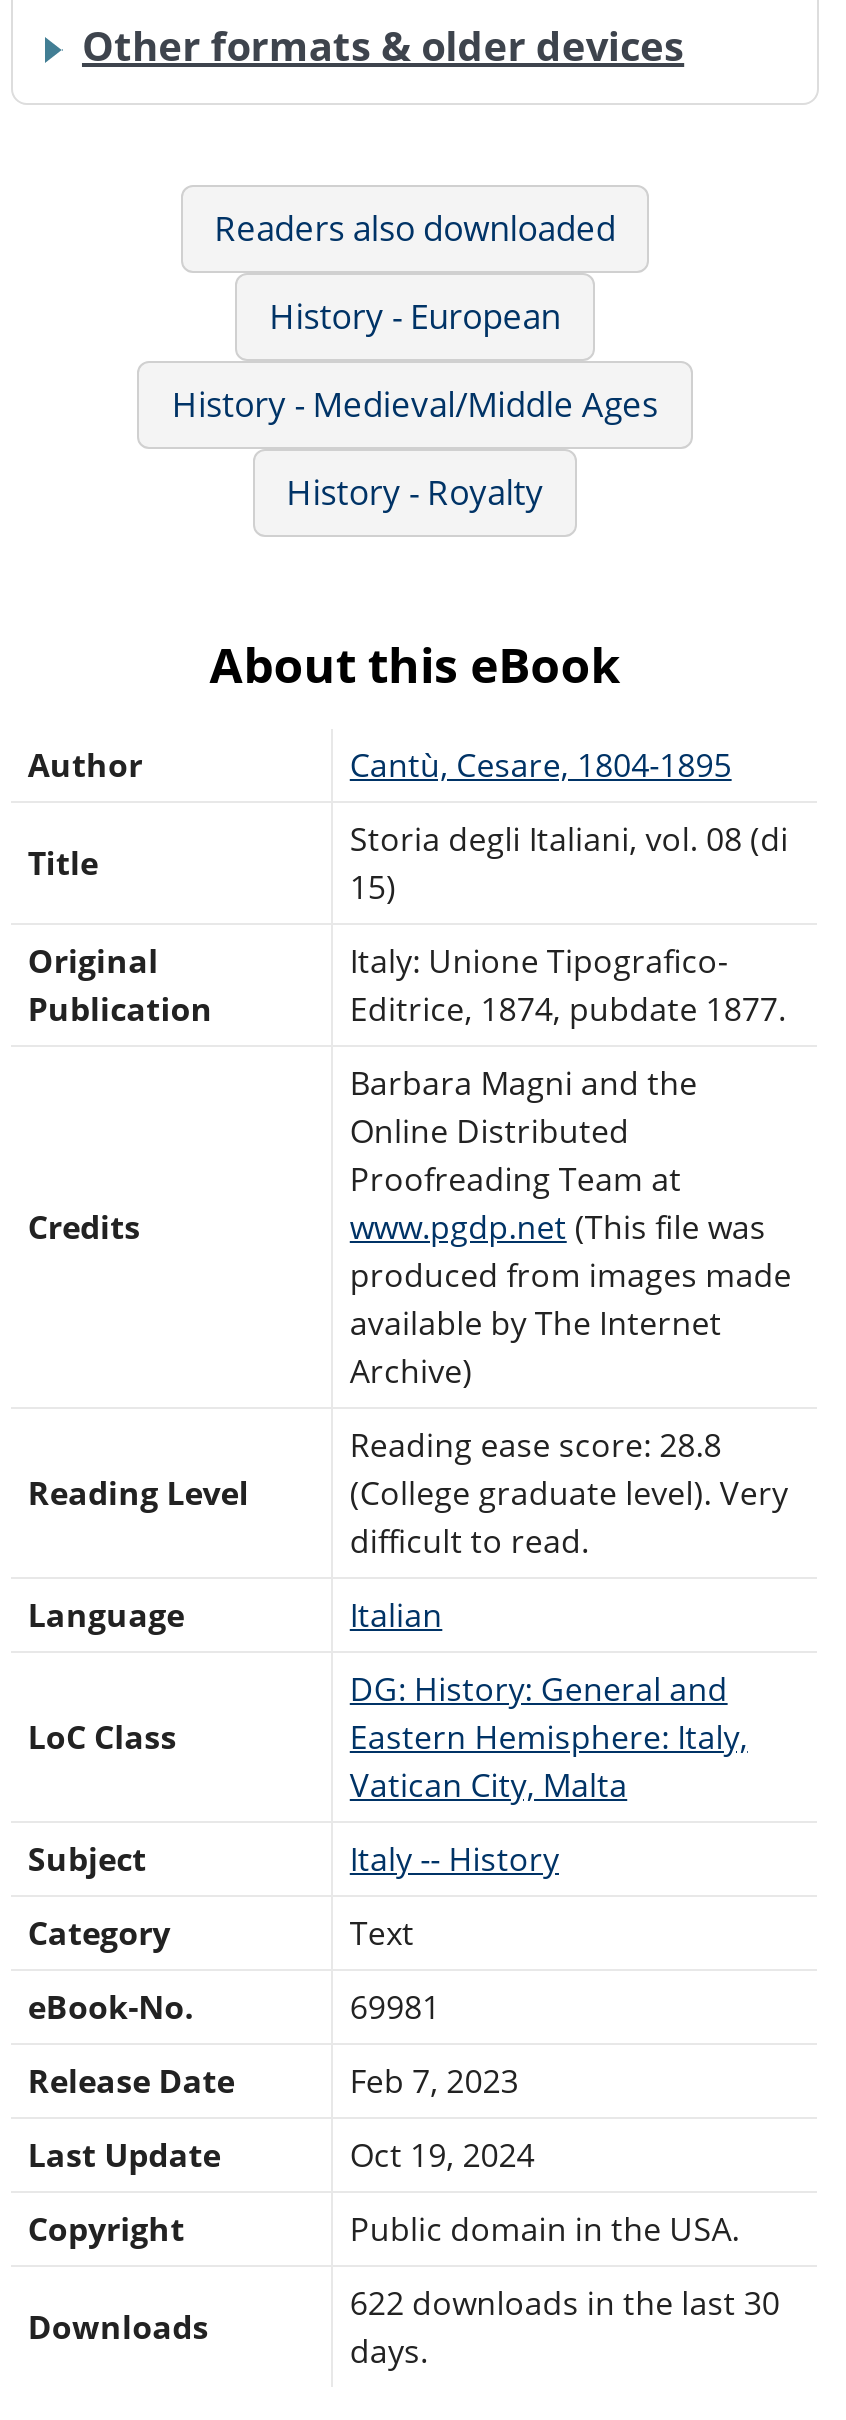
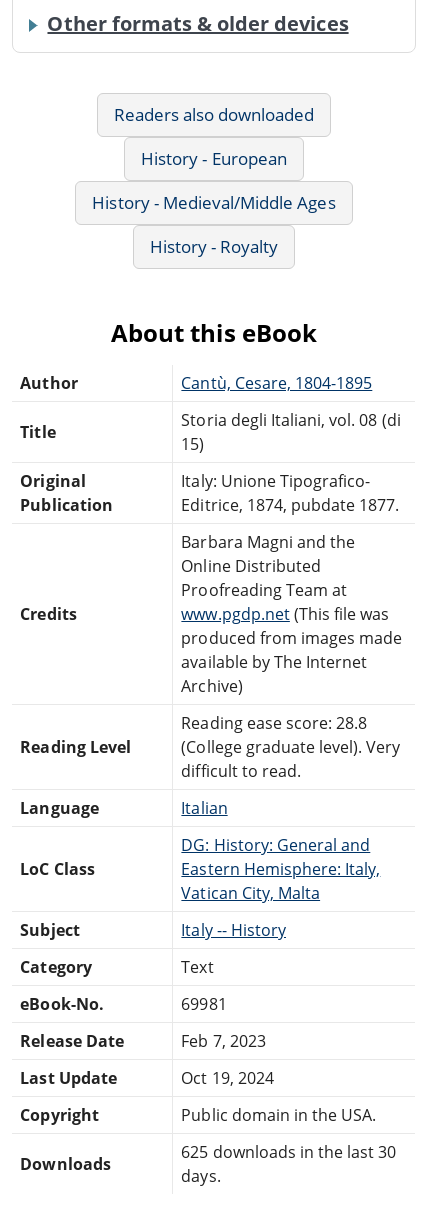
- 622 downloads in the last 30
+ 625 downloads in the last 30
